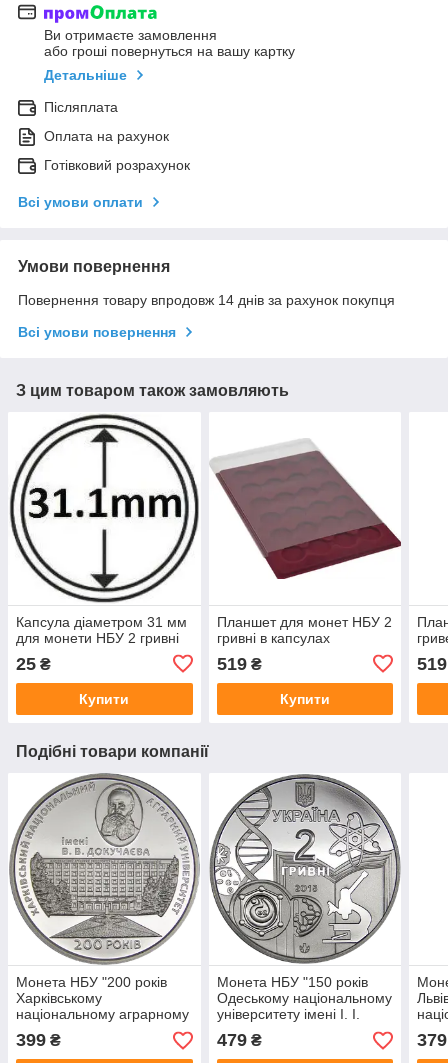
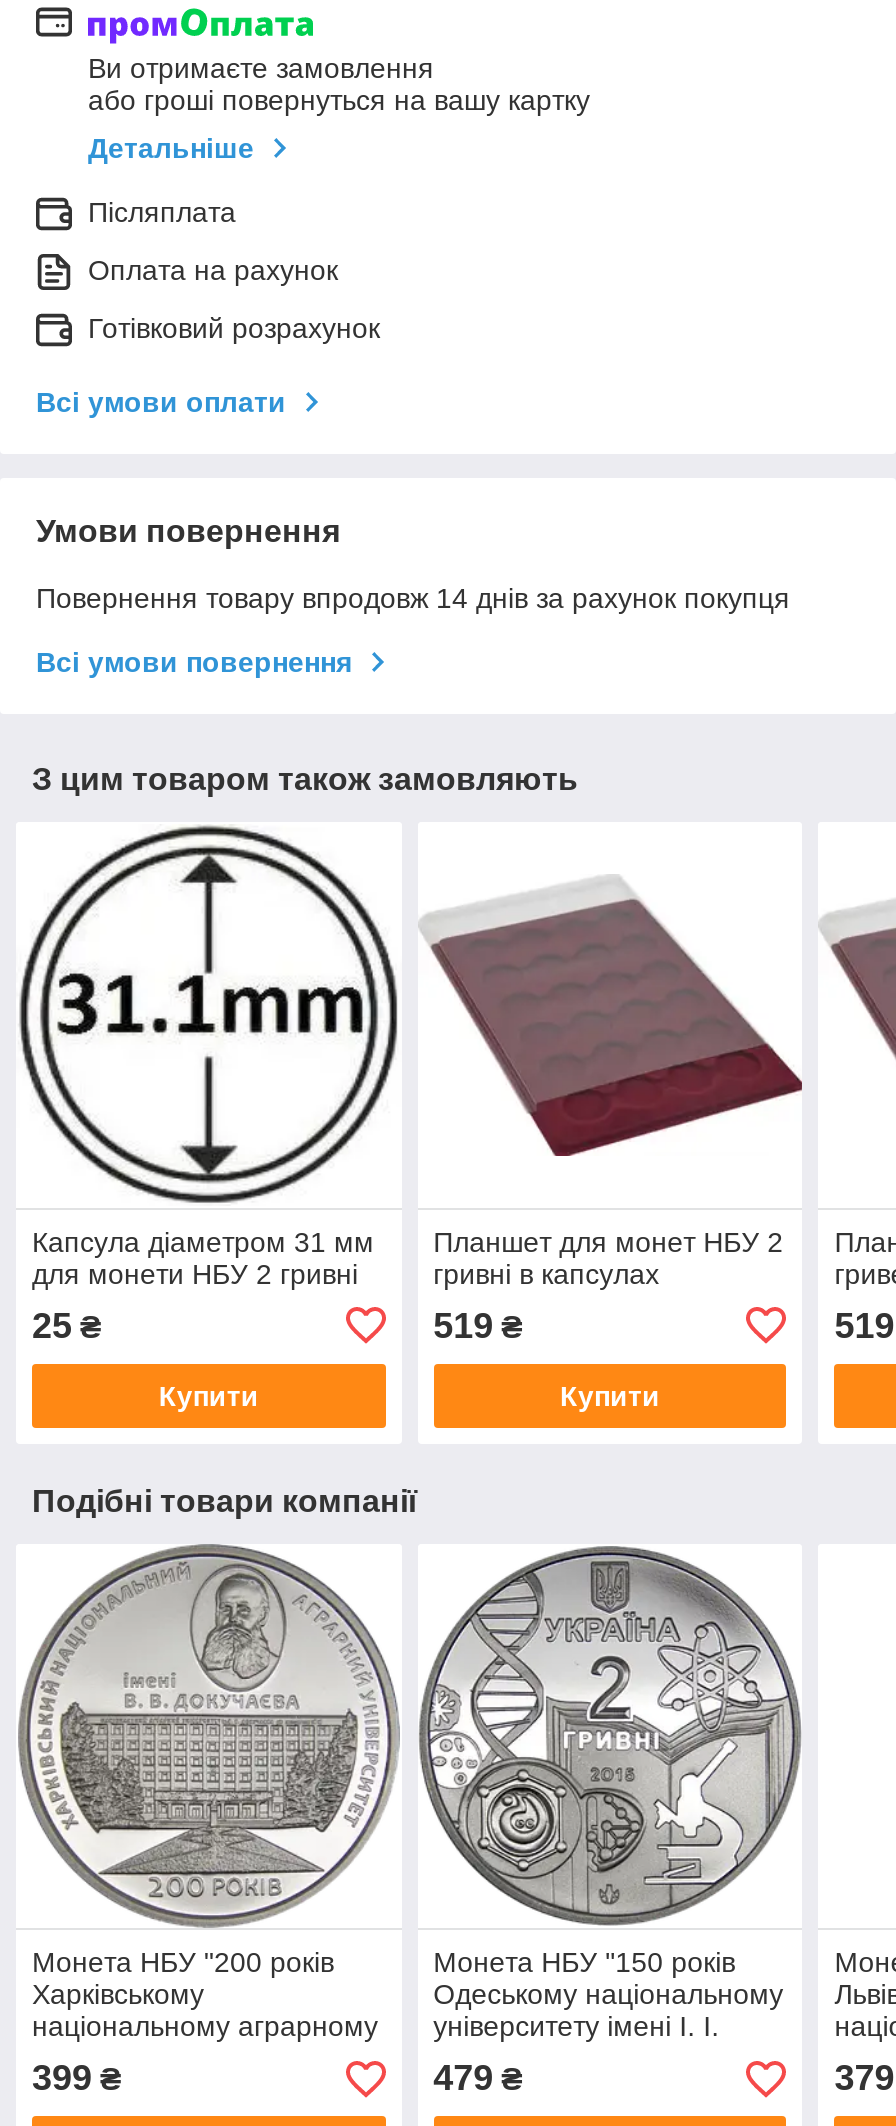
+ [image]
